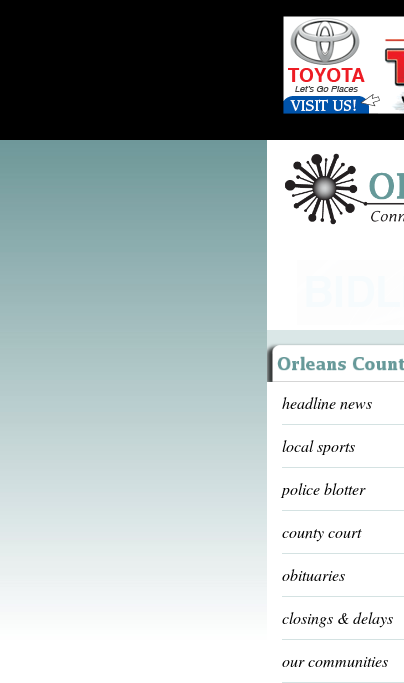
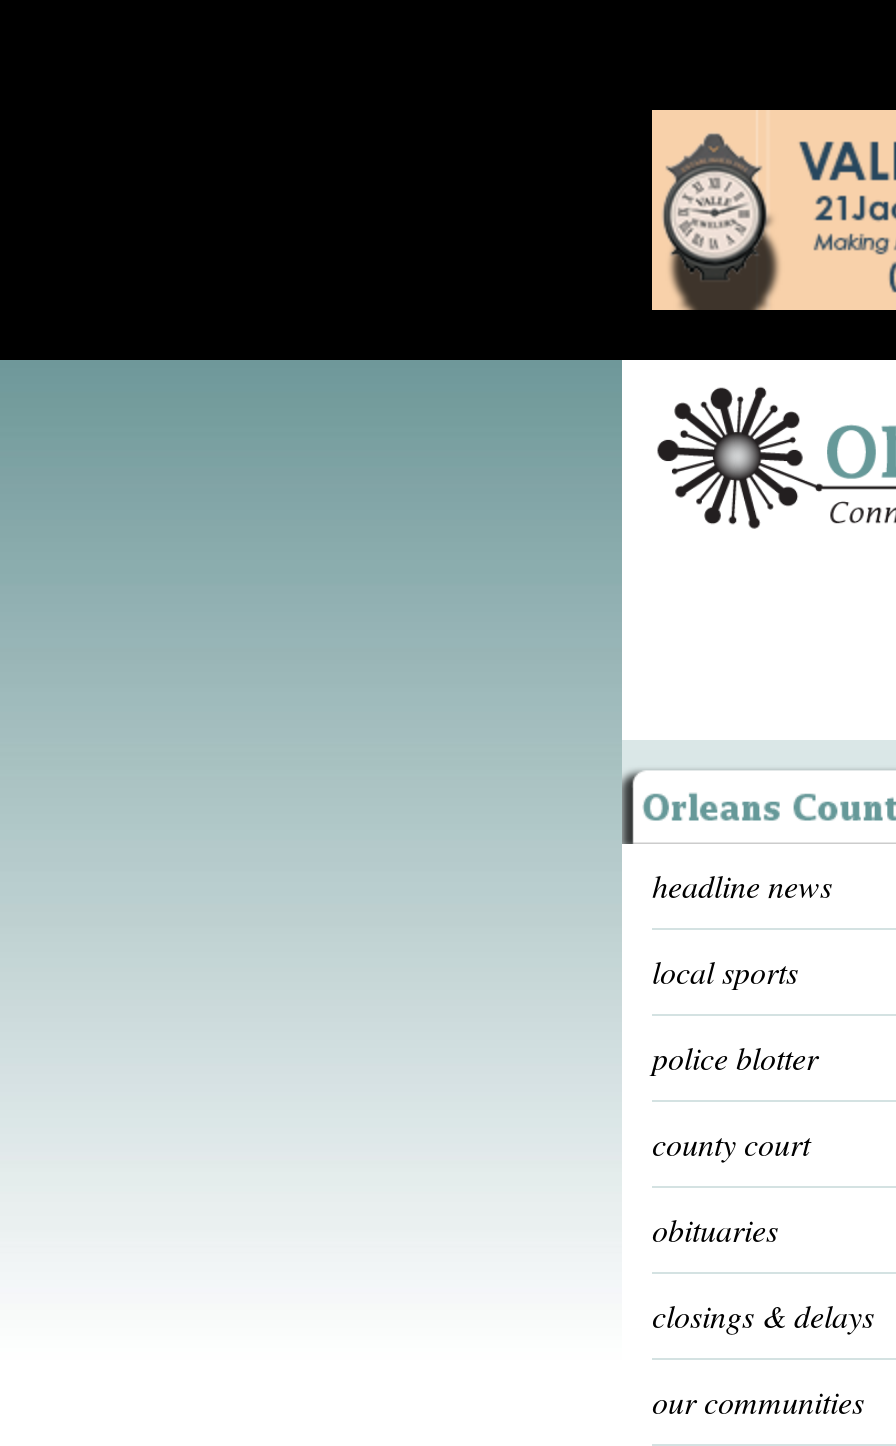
- [image]
+ [image]
